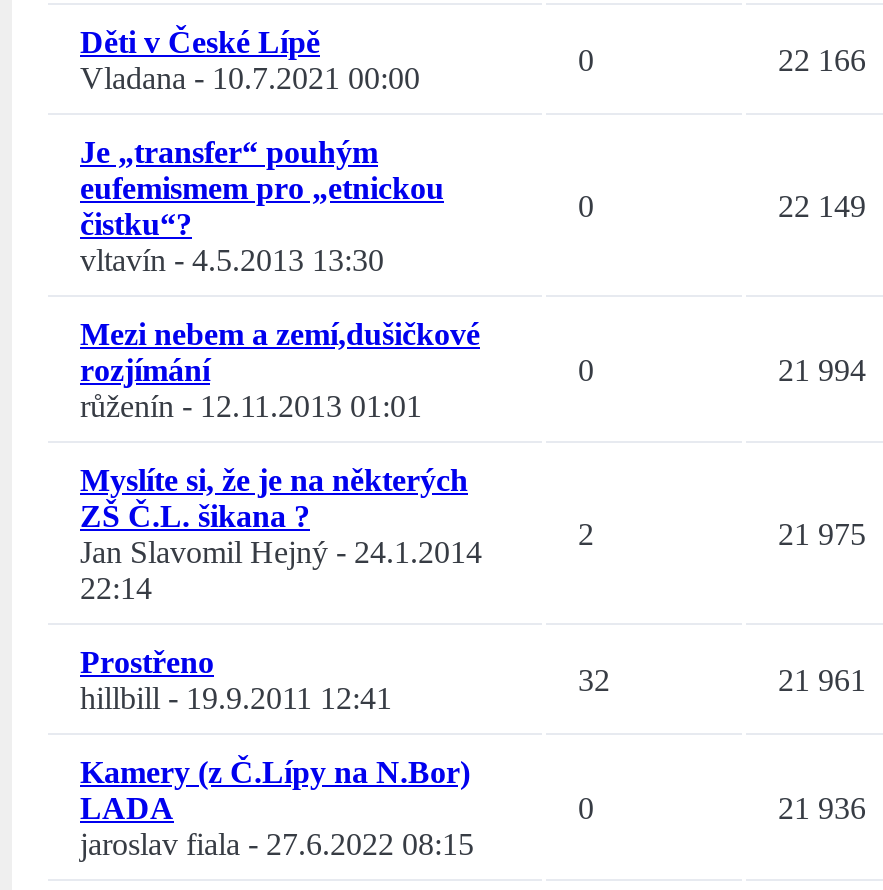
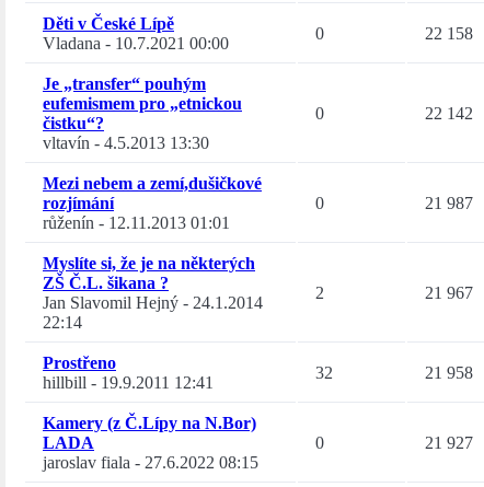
- 22 166
+ 22 158

- 22 149
+ 22 142

- 21 994
+ 21 987

- 21 975
+ 21 967

- 21 961
+ 21 958

- 21 936
+ 21 927
